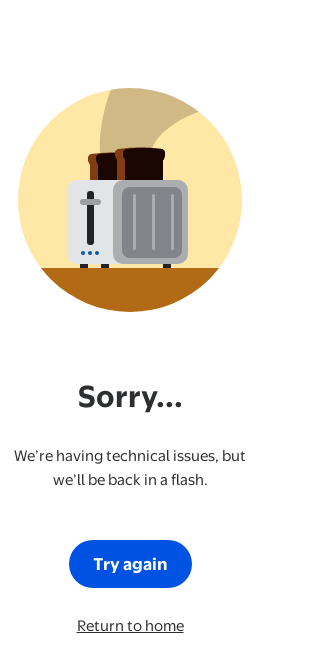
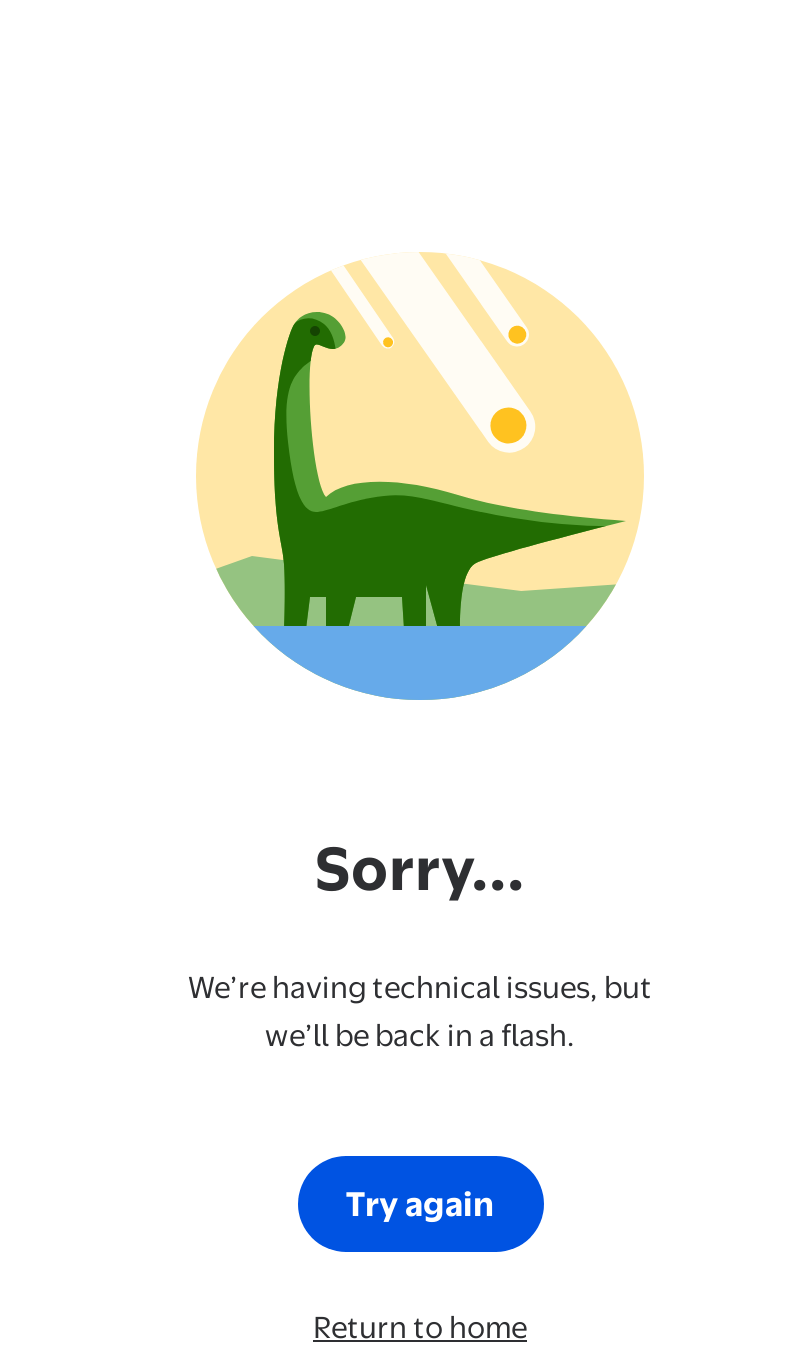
- [image]
+ [image]
